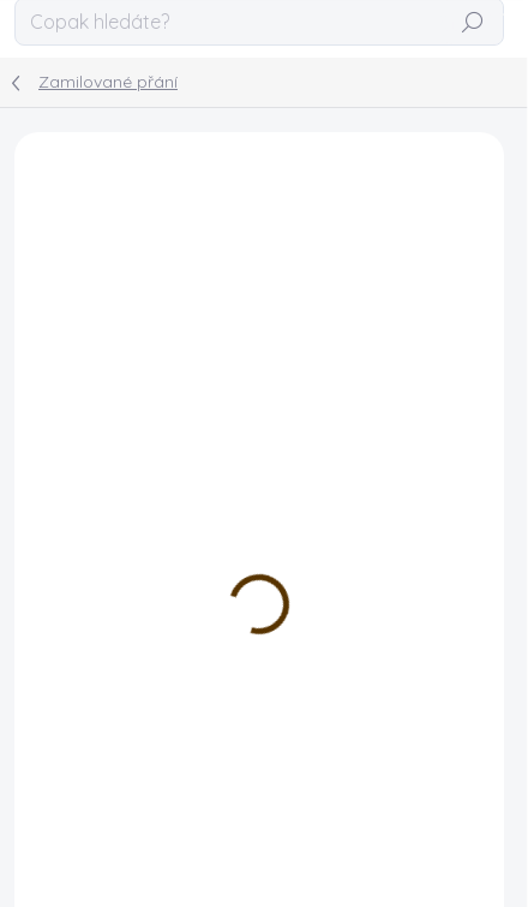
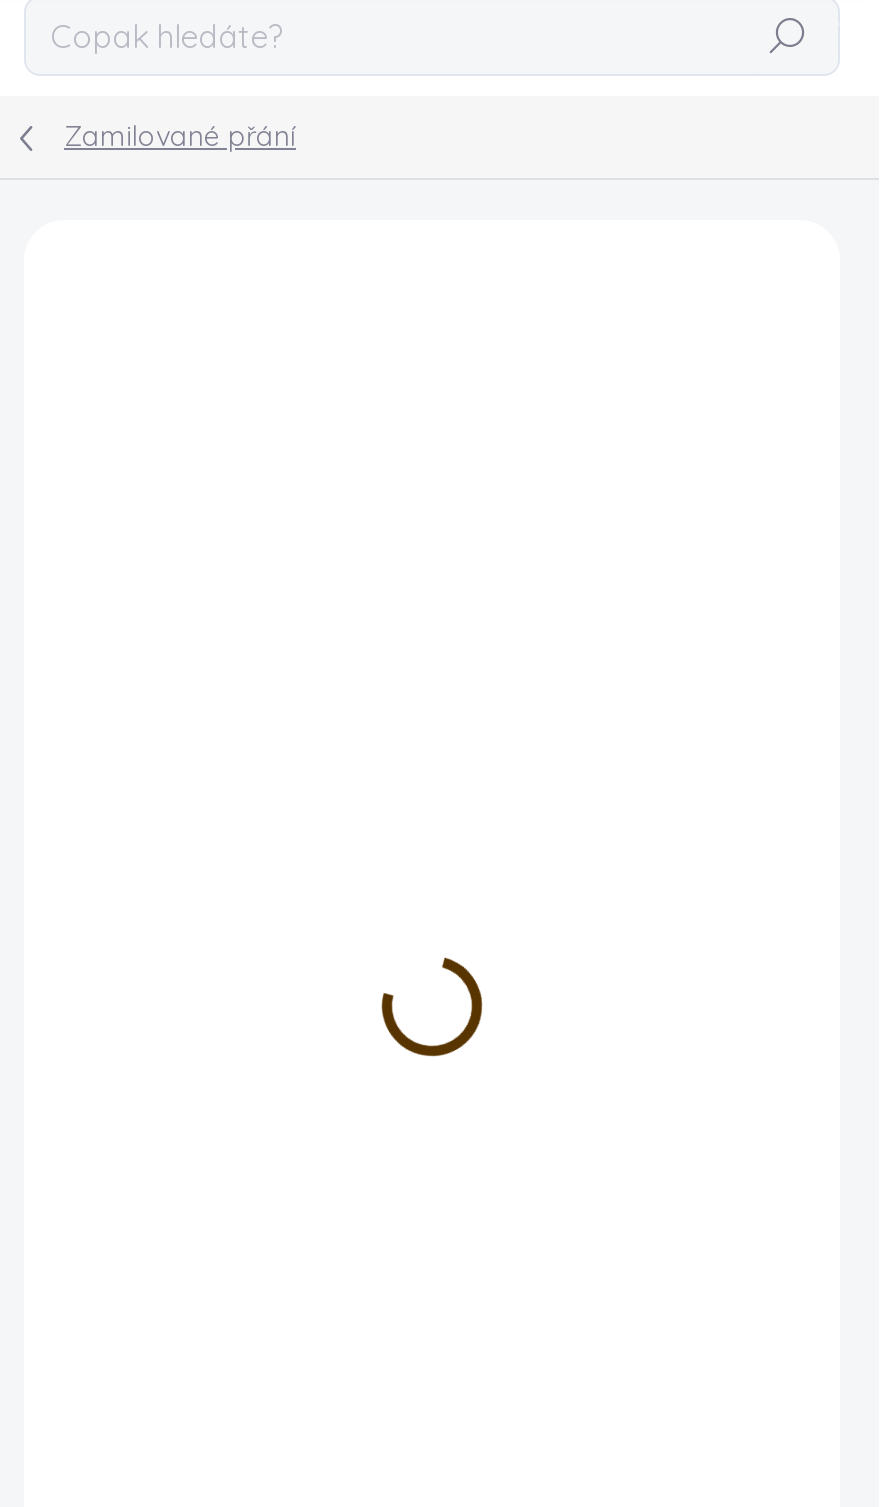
- [image]
+ [image]
